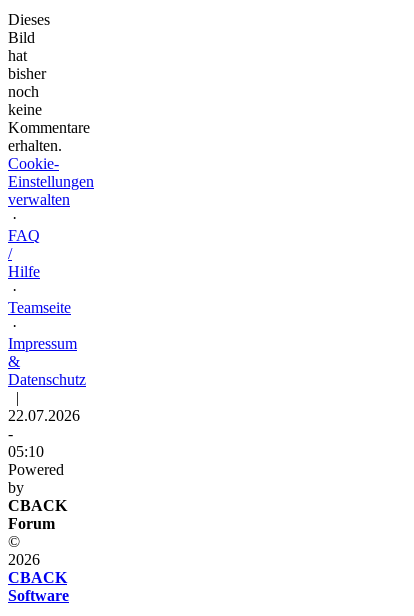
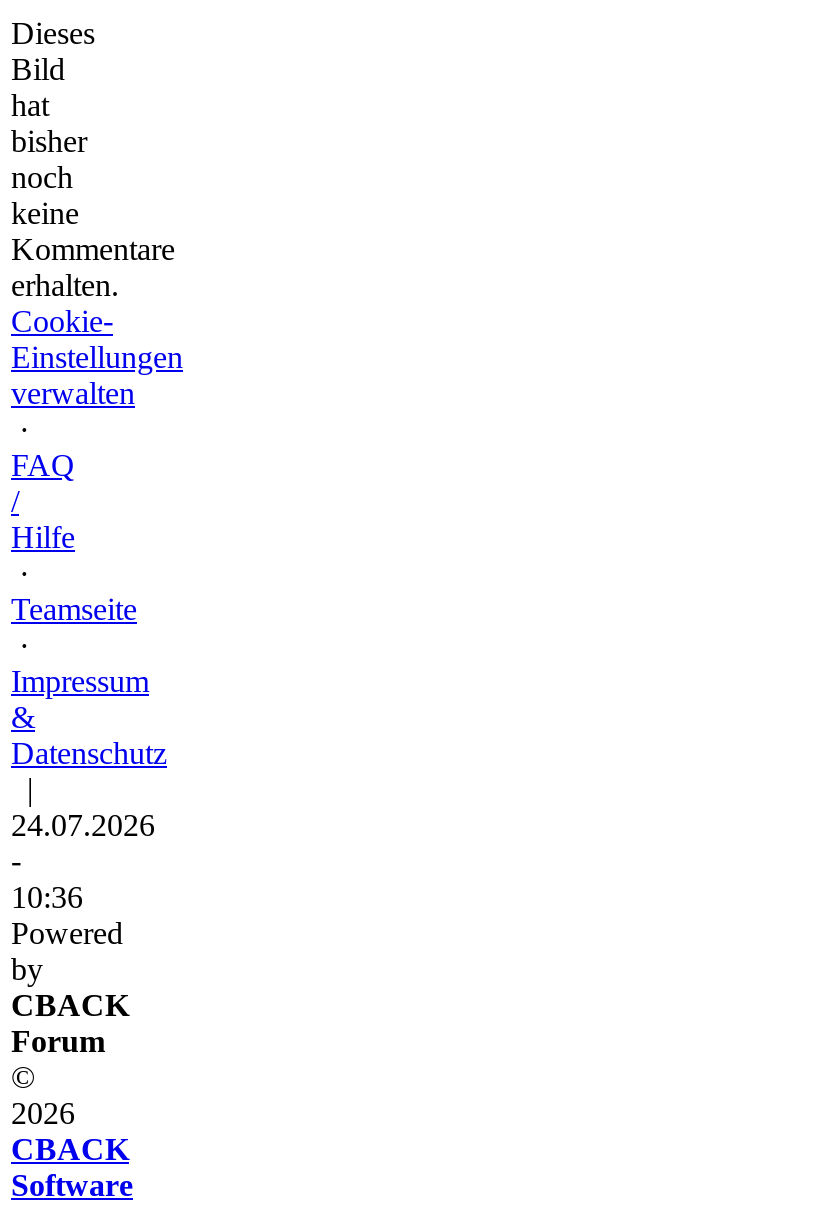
- 22.07.2026
+ 24.07.2026

- 05:10
+ 10:36
